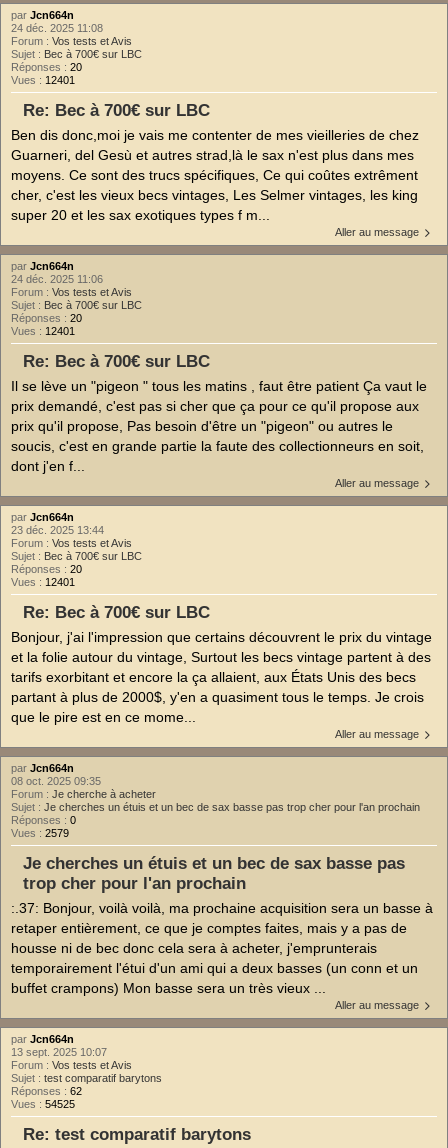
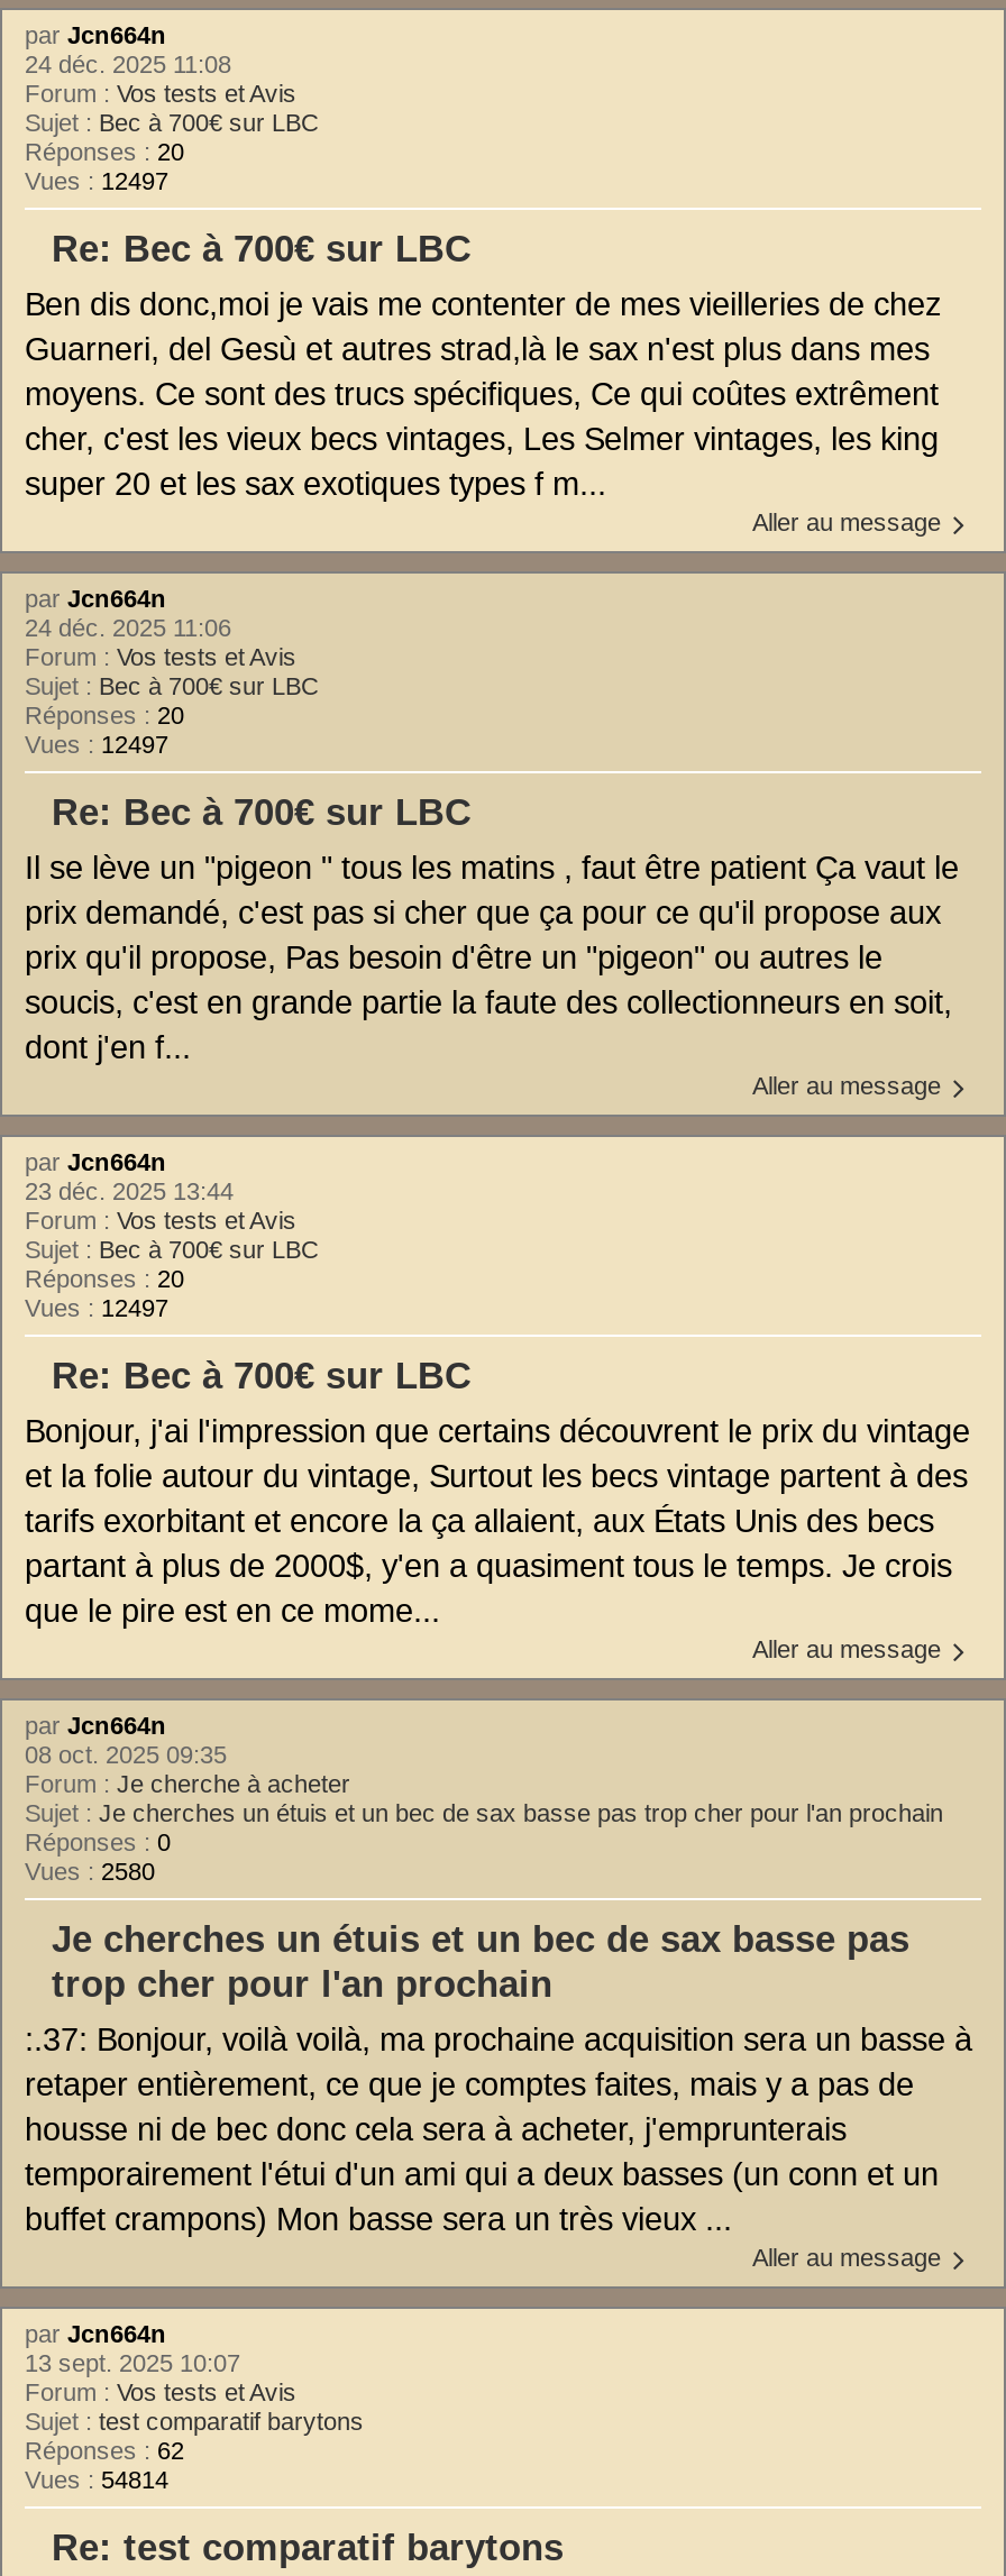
- Vues : 12401
+ Vues : 12497

- Vues : 12401
+ Vues : 12497

- Vues : 12401
+ Vues : 12497

- Vues : 2579
+ Vues : 2580

- Vues : 54525
+ Vues : 54814
